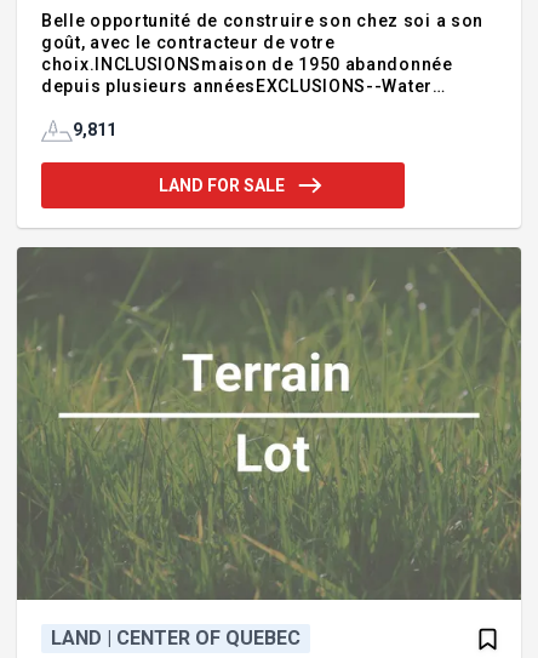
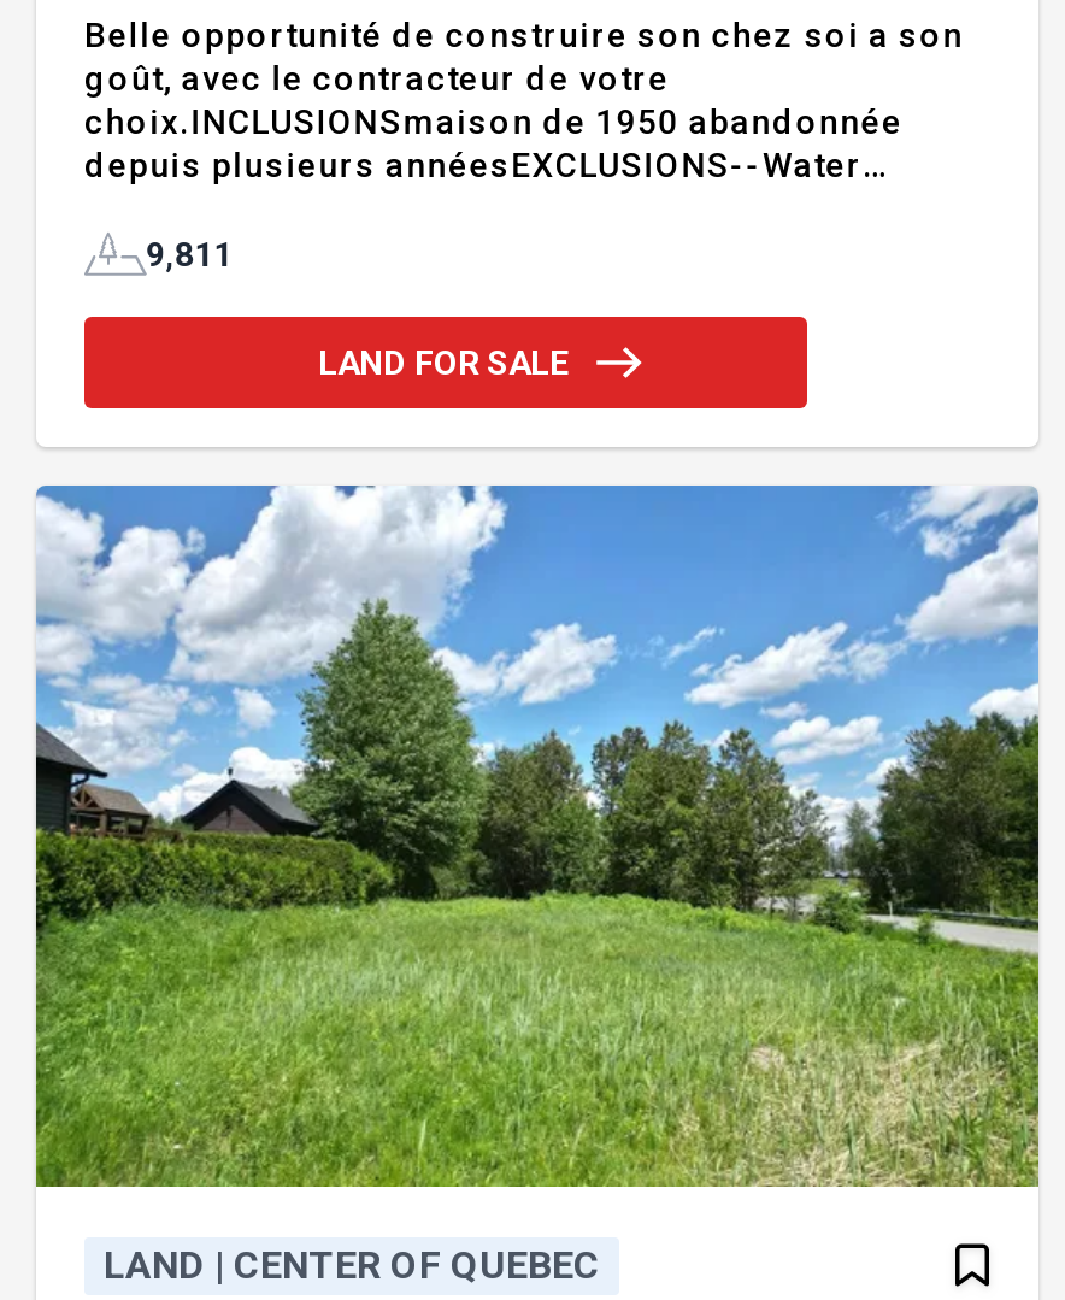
- [image]
+ [image]
